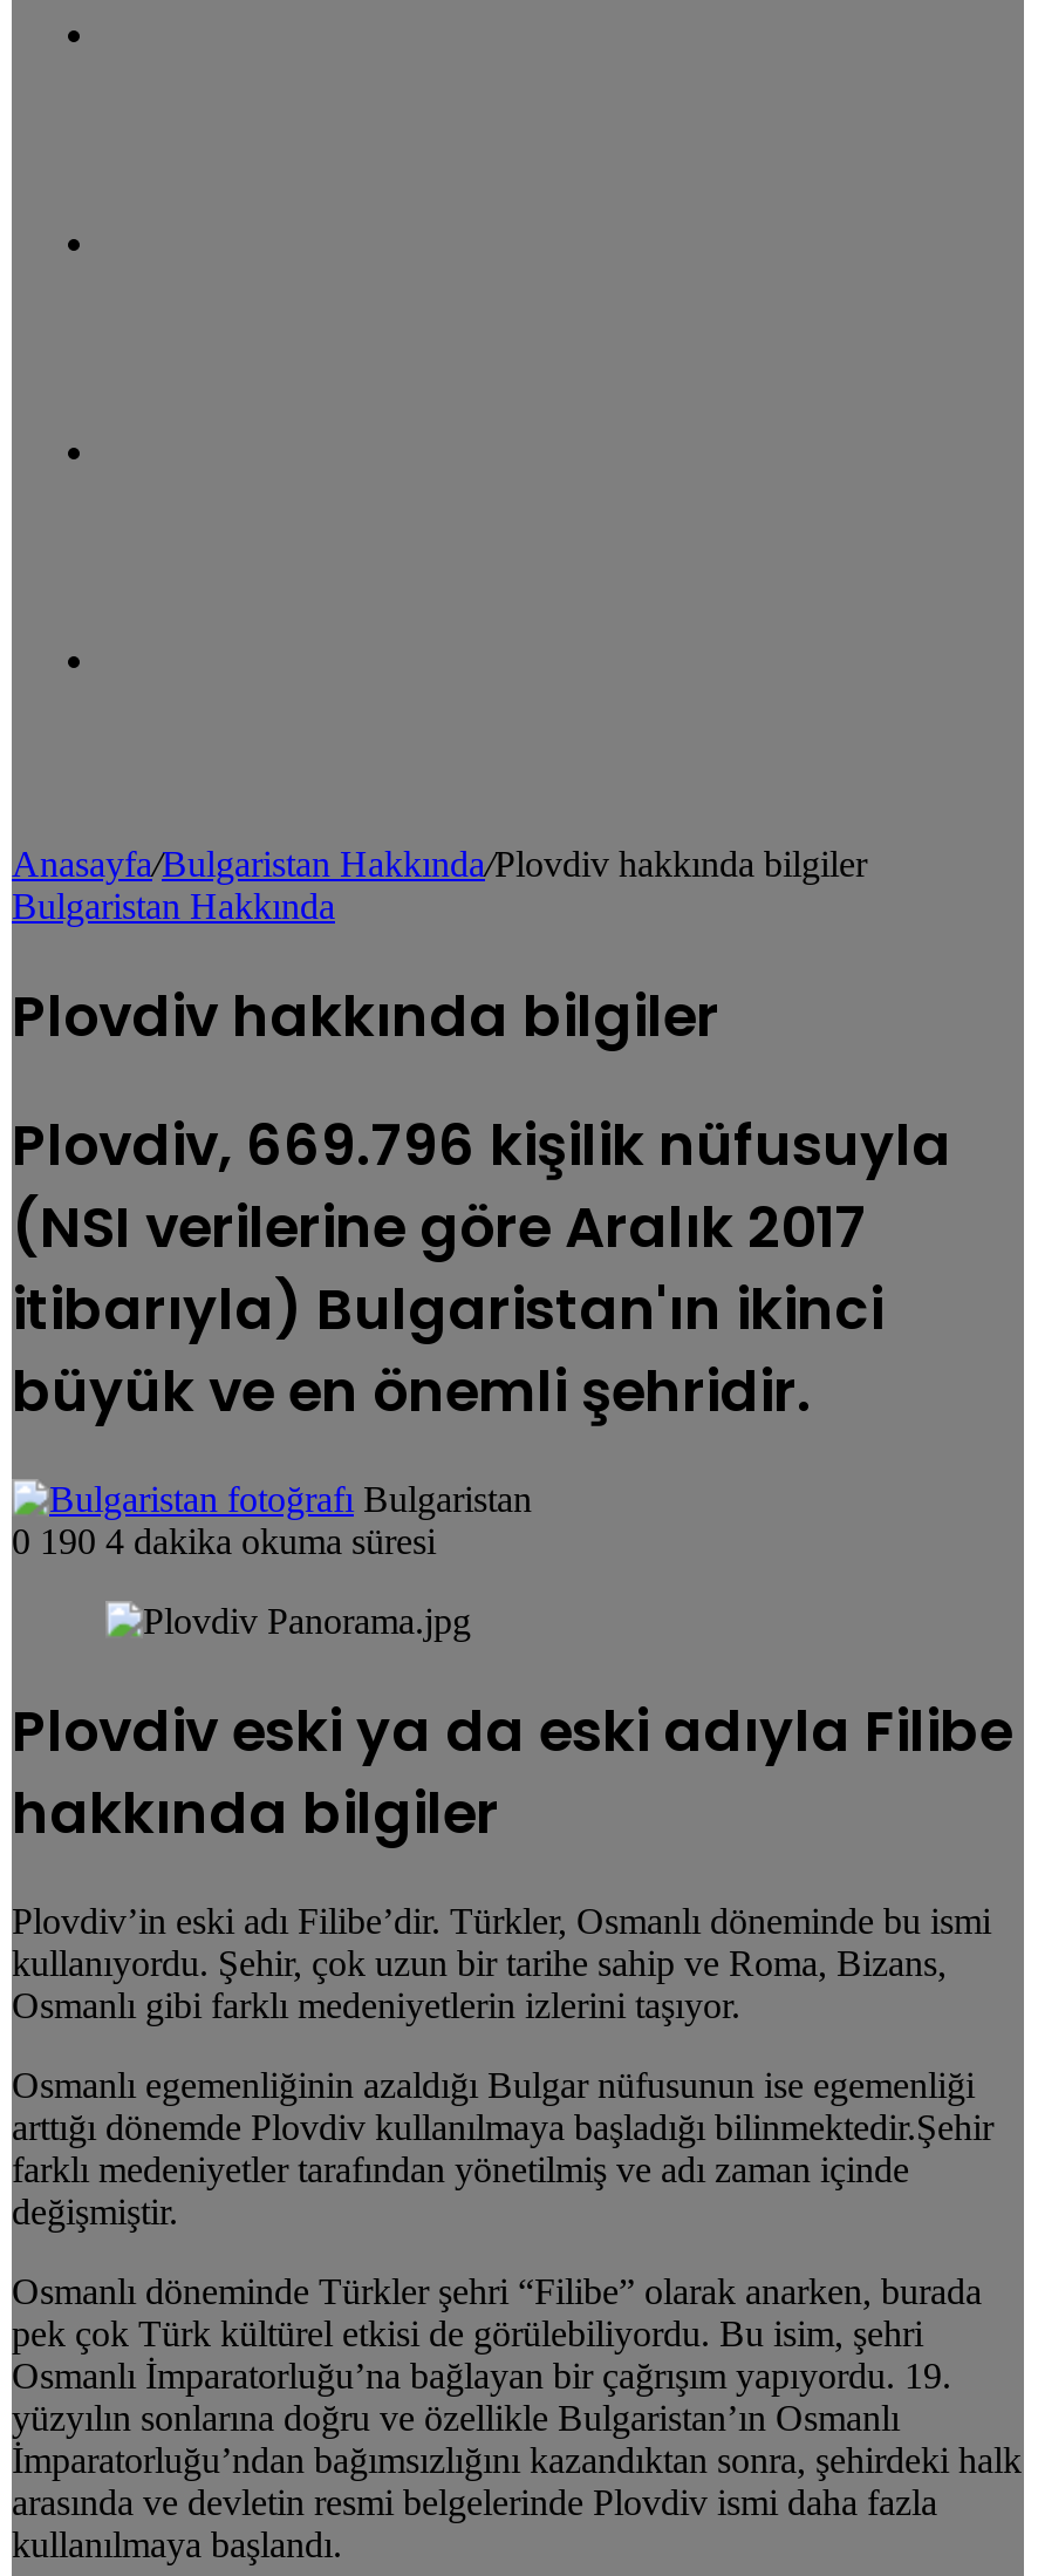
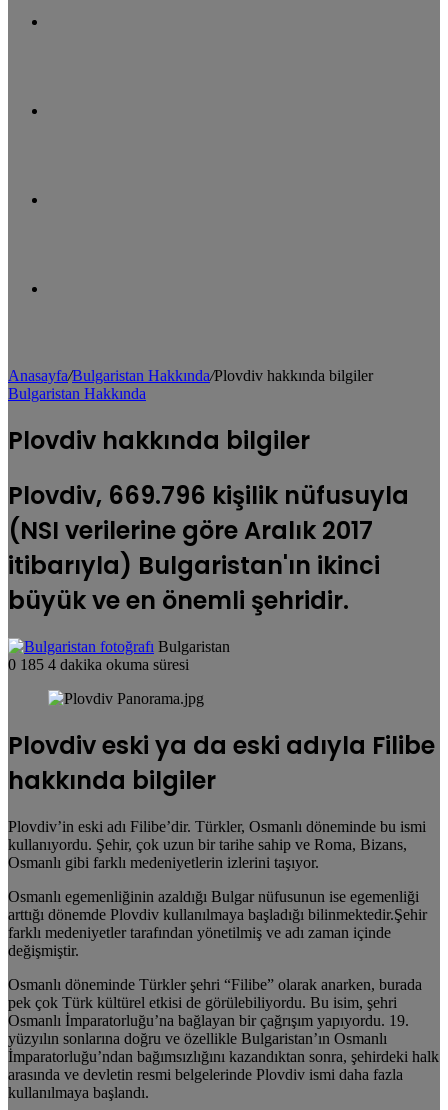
- 0 190 4 dakika okuma süresi
+ 0 185 4 dakika okuma süresi
